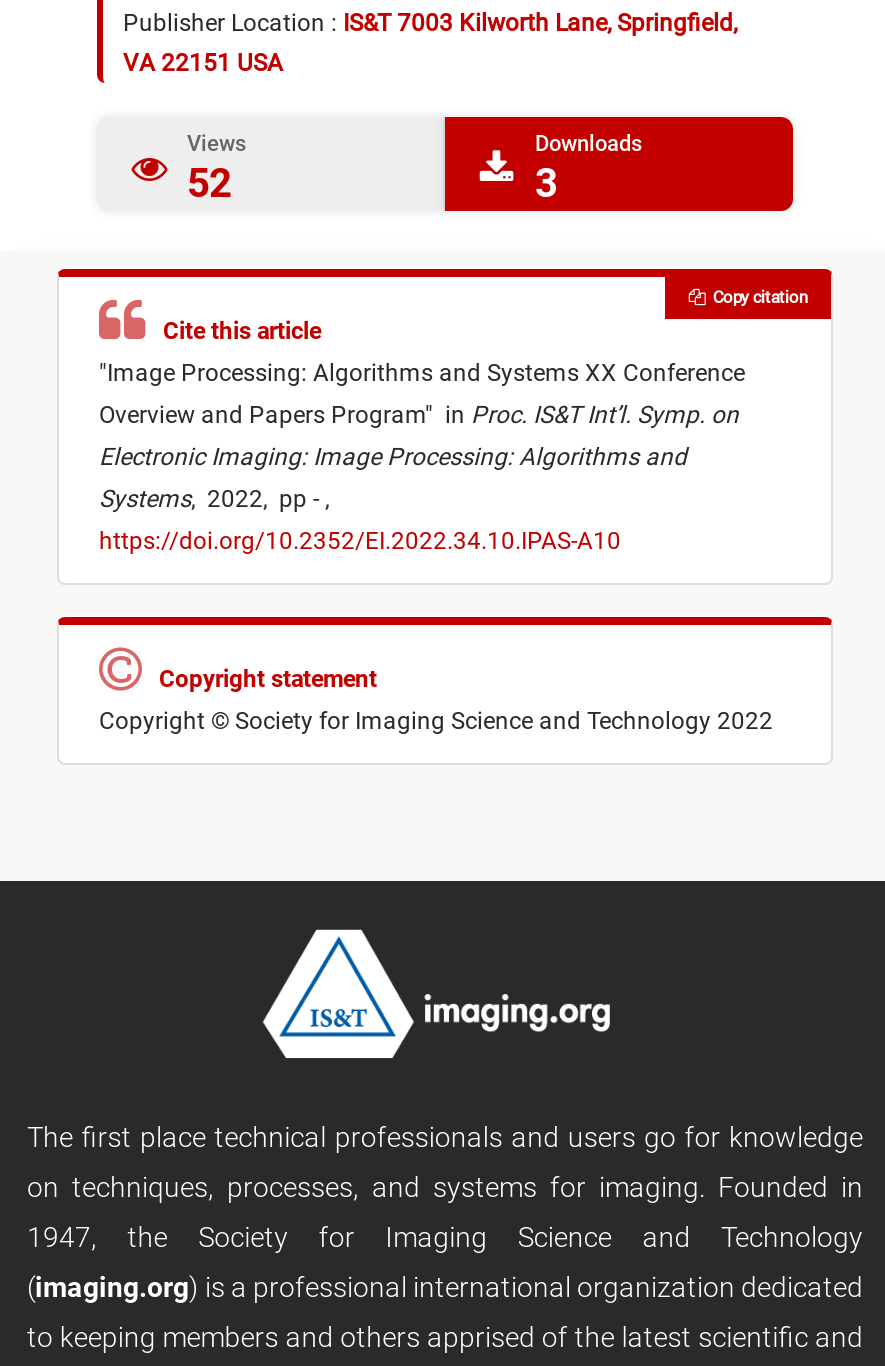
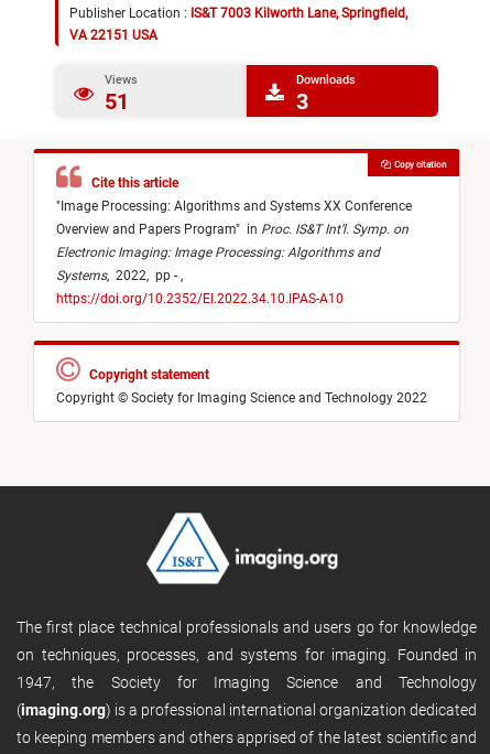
- 52
+ 51
